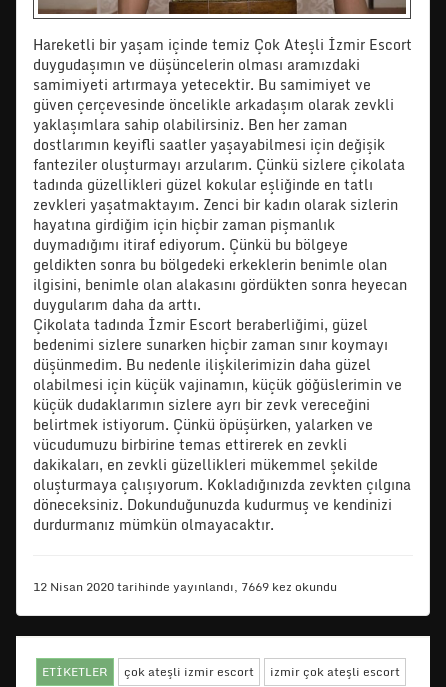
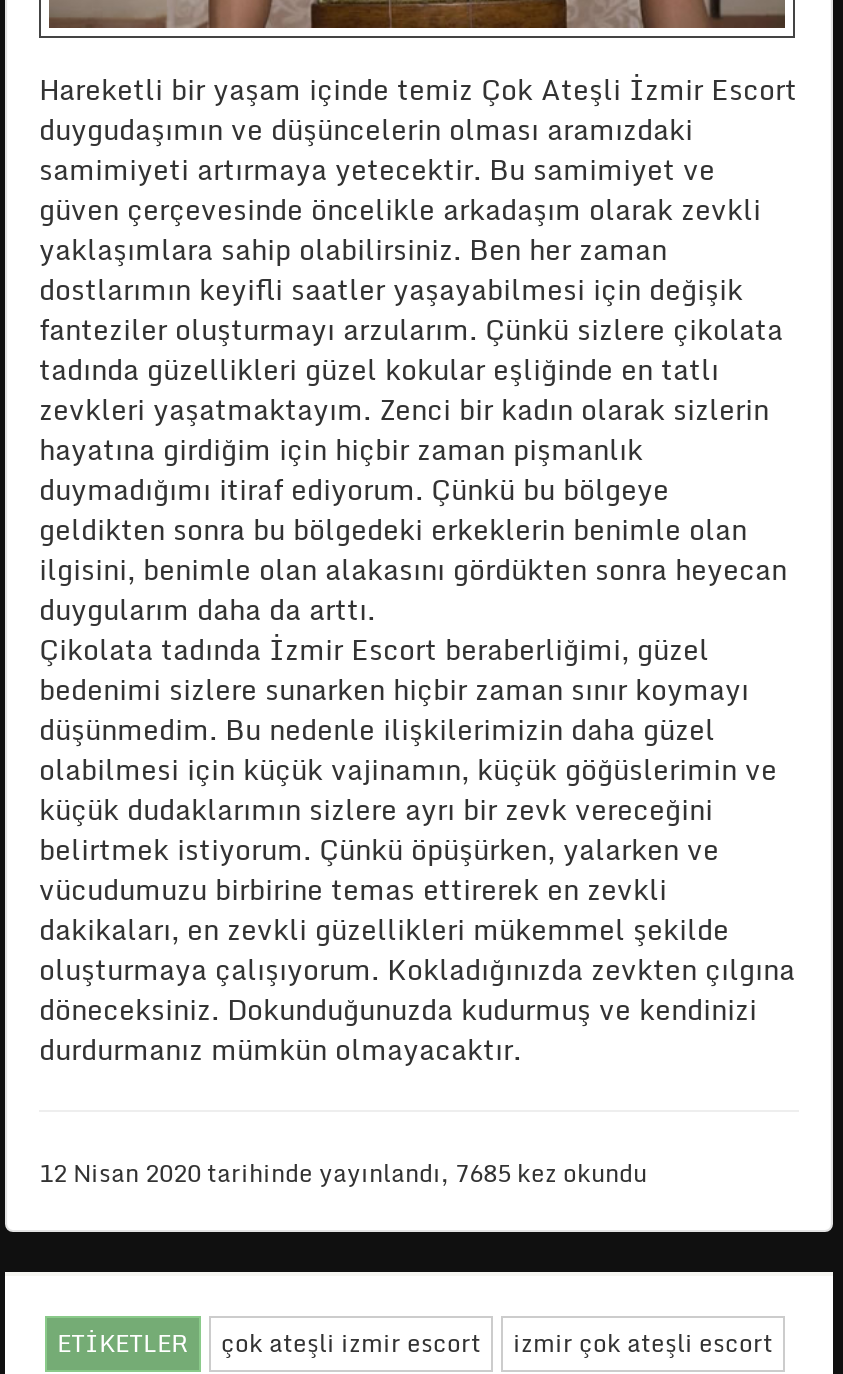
- 12 Nisan 2020 tarihinde yayınlandı, 7669 kez okundu
+ 12 Nisan 2020 tarihinde yayınlandı, 7685 kez okundu
